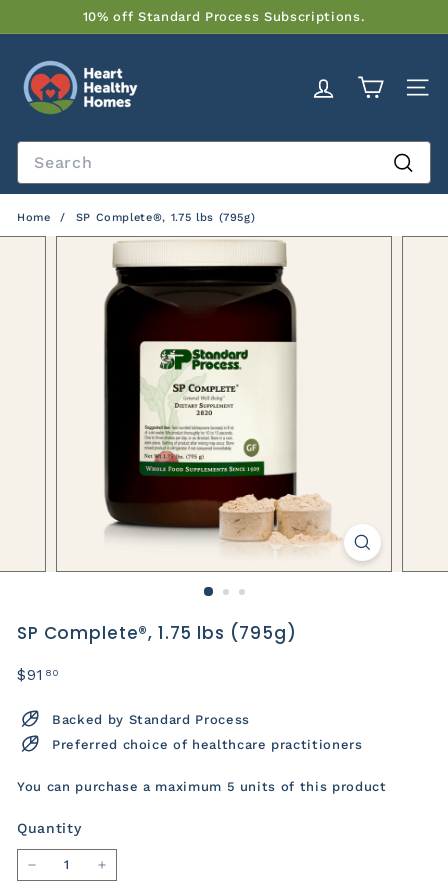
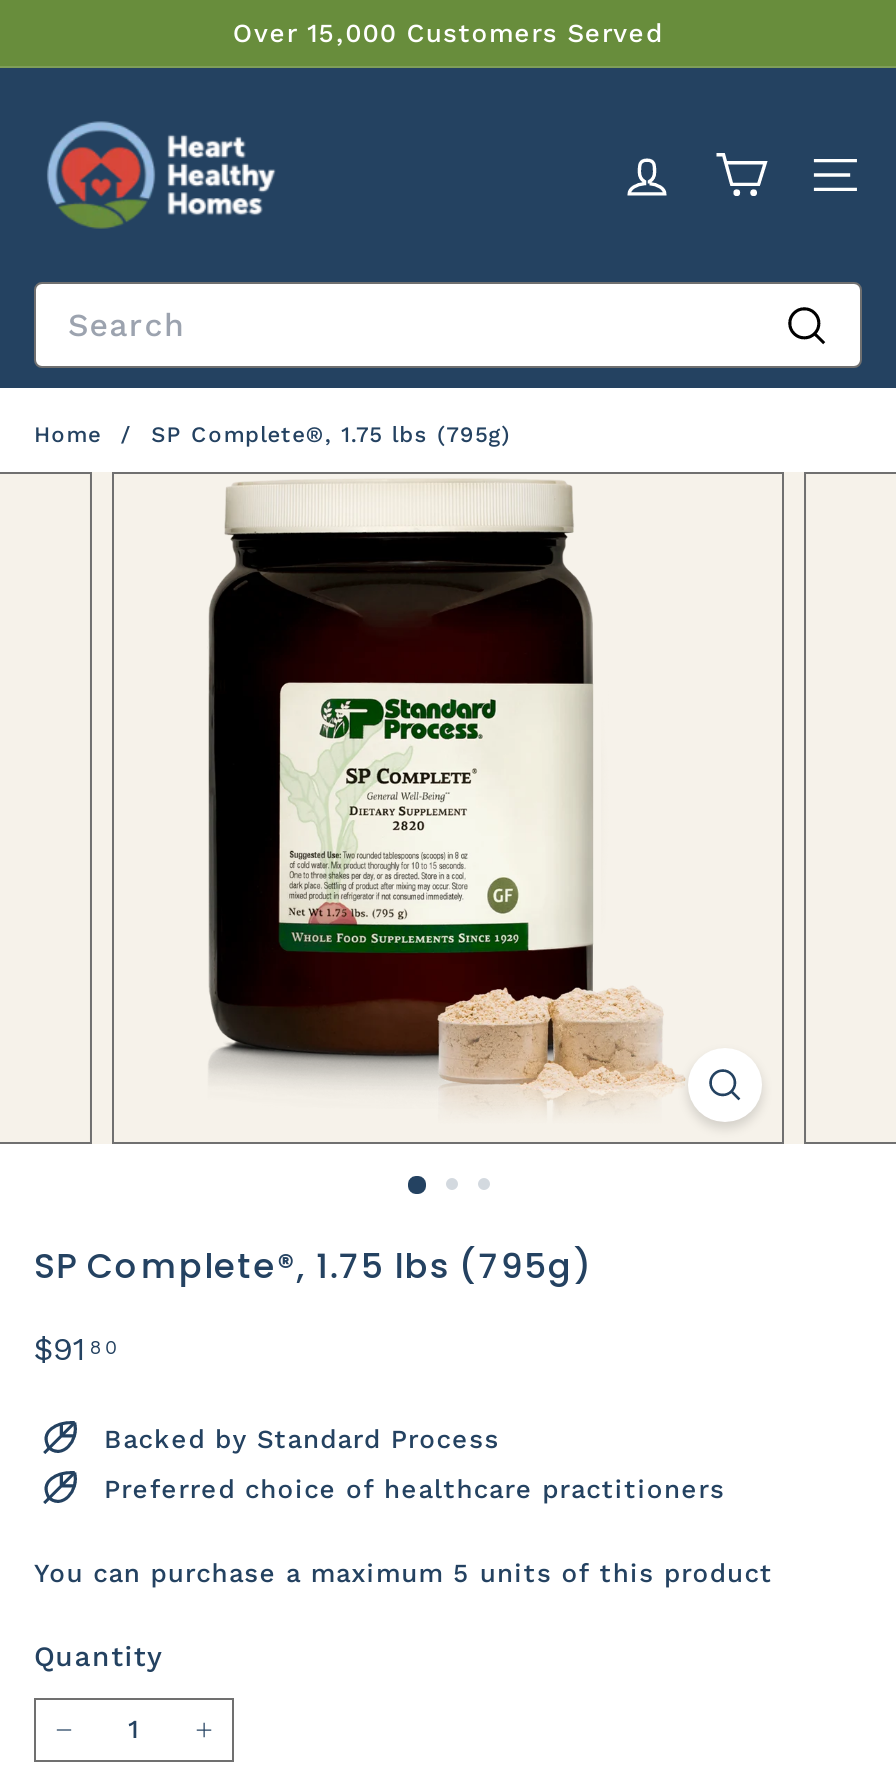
- 10% off Standard Process Subscriptions.
+ Over 15,000 Customers Served
